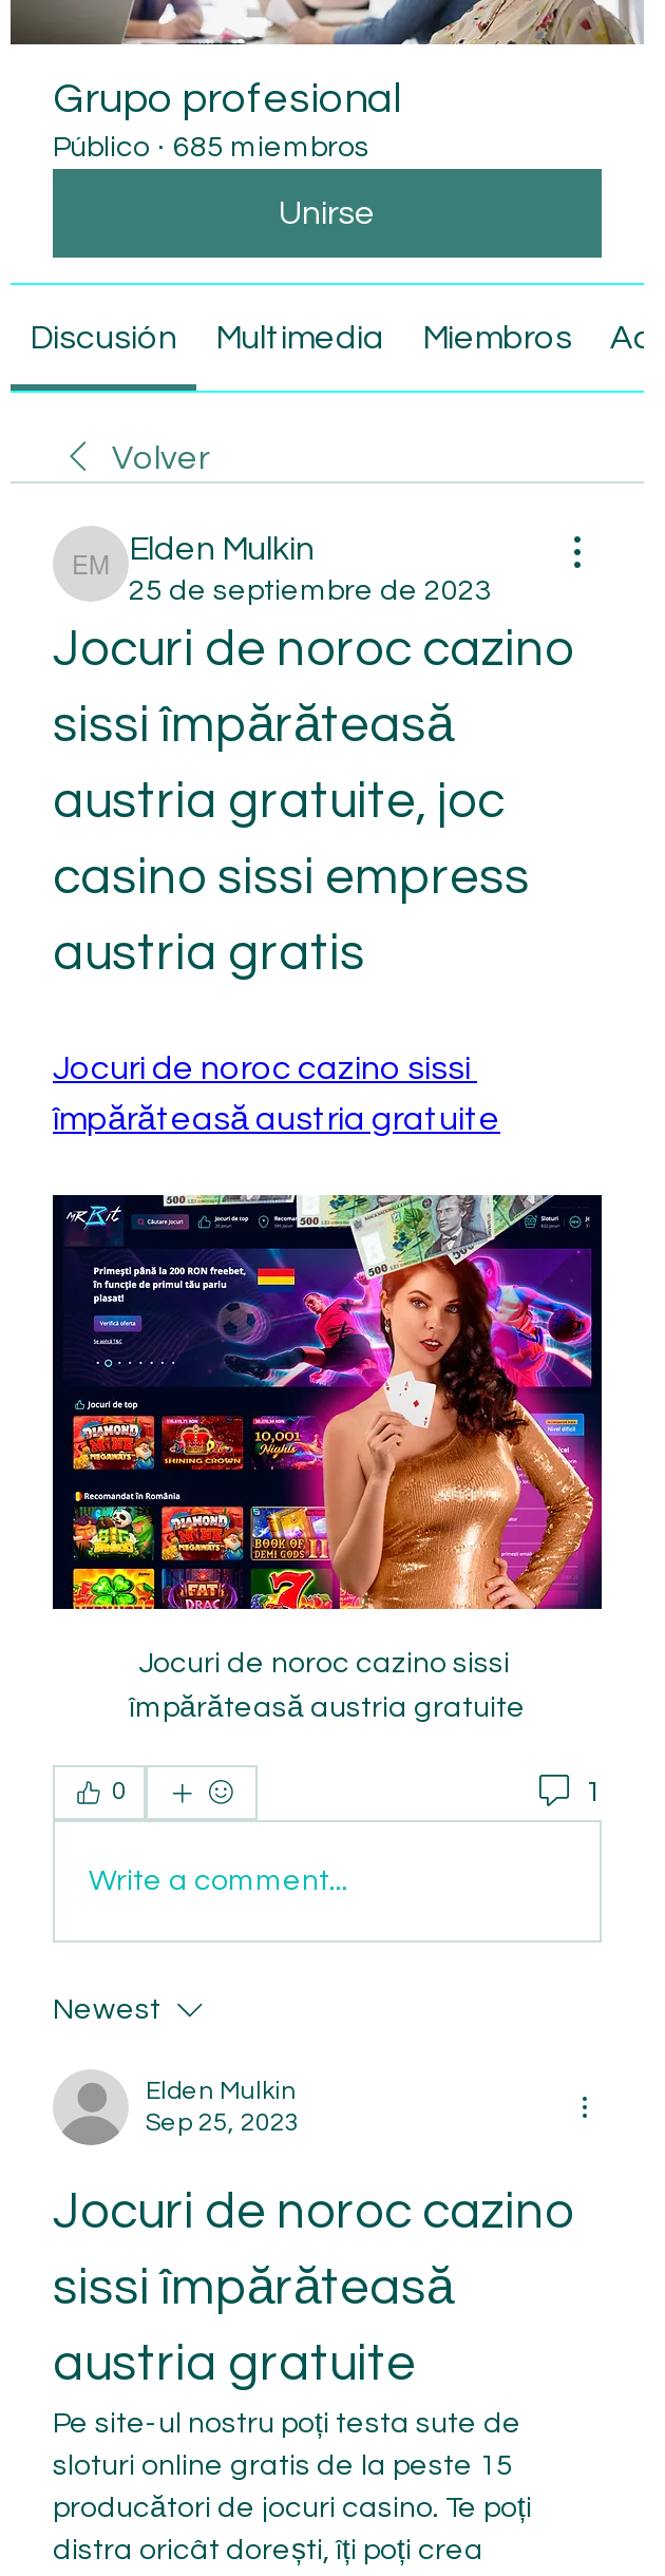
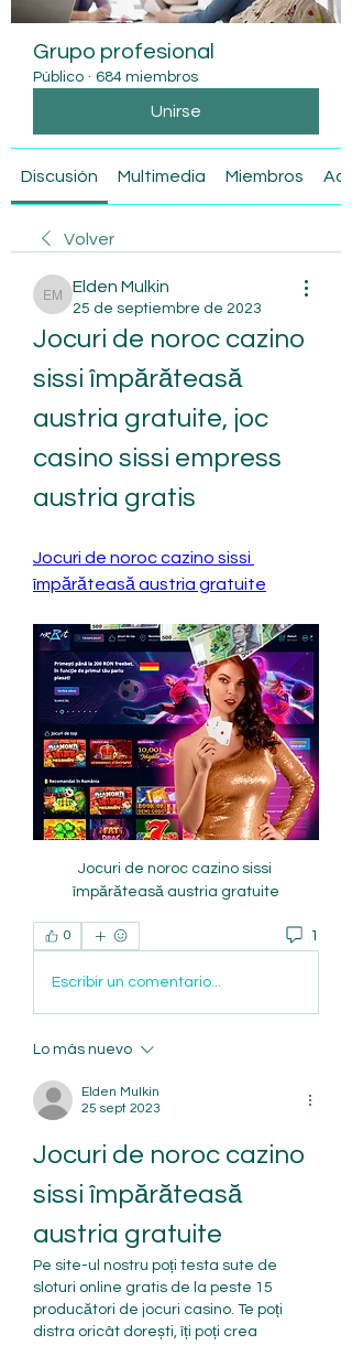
- Público · 685 miembros
+ Público · 684 miembros

- Write a comment...
+ Escribir un comentario...

- Newest
+ Lo más nuevo

- Sep 25, 2023
+ 25 sept 2023
